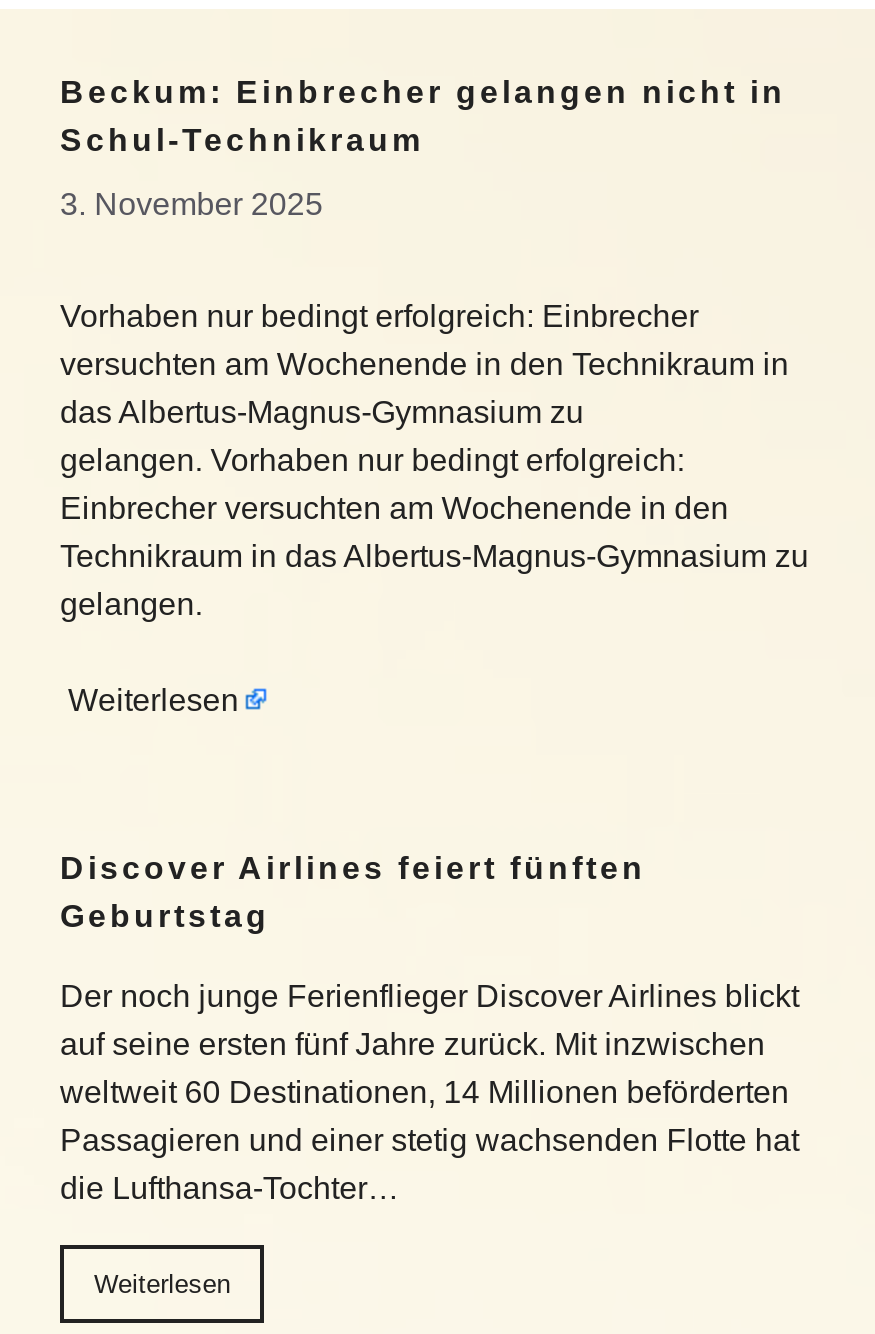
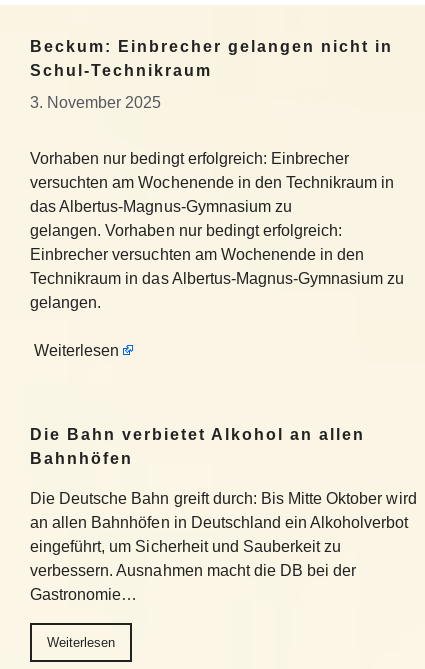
- Discover Airlines feiert fünften
- Geburtstag
+ Die Bahn verbietet Alkohol an allen
+ Bahnhöfen

- Der noch junge Ferienflieger Discover Airlines blickt
- auf seine ersten fünf Jahre zurück. Mit inzwischen
- weltweit 60 Destinationen, 14 Millionen beförderten
- Passagieren und einer stetig wachsenden Flotte hat
- die Lufthansa-Tochter…
+ Die Deutsche Bahn greift durch: Bis Mitte Oktober wird
+ an allen Bahnhöfen in Deutschland ein Alkoholverbot
+ eingeführt, um Sicherheit und Sauberkeit zu
+ verbessern. Ausnahmen macht die DB bei der
+ Gastronomie…
